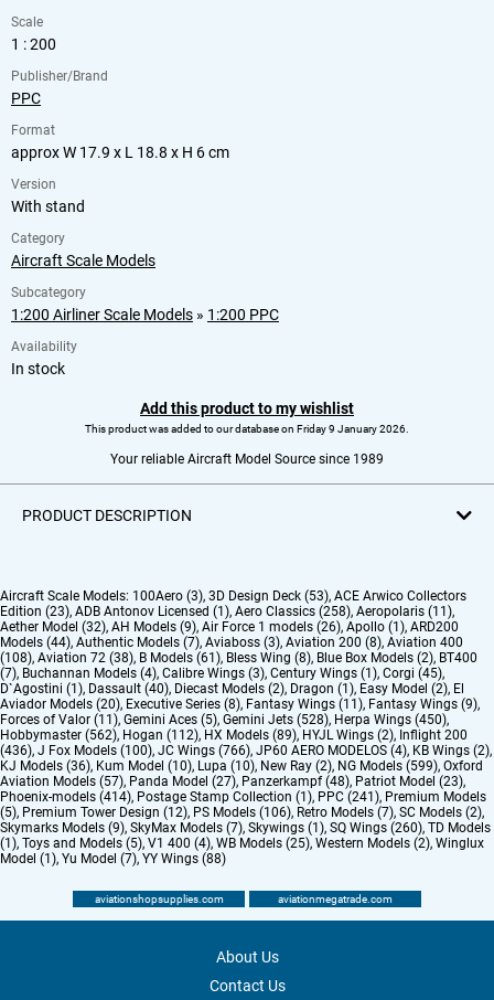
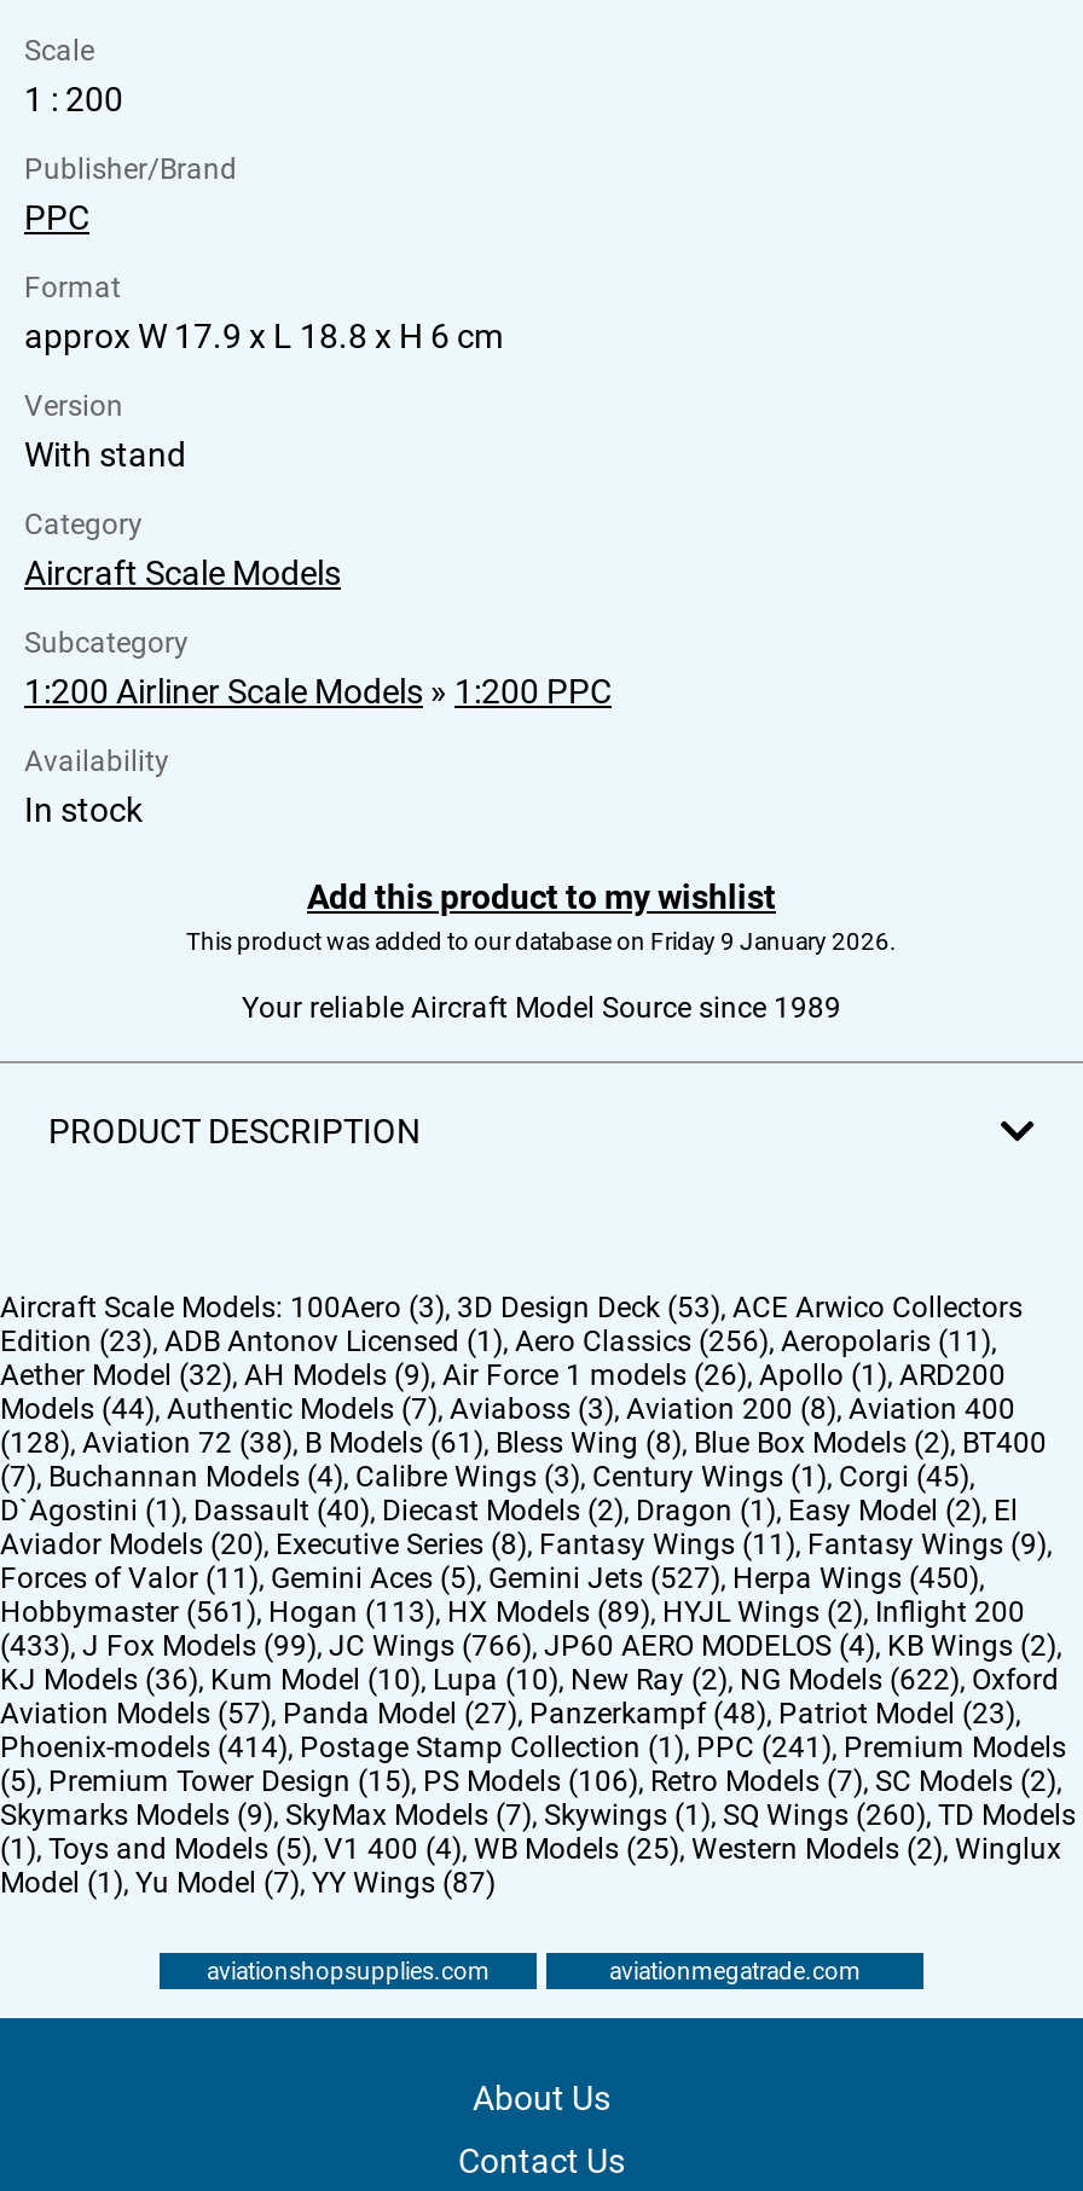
- Edition (23), ADB Antonov Licensed (1), Aero Classics (258), Aeropolaris (11)
+ Edition (23), ADB Antonov Licensed (1), Aero Classics (256), Aeropolaris (11)

- (108), Aviation 72 (38), B Models (61), Bless Wing (8), Blue Box Models (2), BT400
+ (128), Aviation 72 (38), B Models (61), Bless Wing (8), Blue Box Models (2), BT400

- Forces of Valor (11), Gemini Aces (5), Gemini Jets (528), Herpa Wings (450)
+ Forces of Valor (11), Gemini Aces (5), Gemini Jets (527), Herpa Wings (450)

- Hobbymaster (562), Hogan (112), HX Models (89),HYJL Wings (2),Inflight 200
+ Hobbymaster (561), Hogan (113), HX Models (89),HYJL Wings (2),Inflight 200

- (436),J Fox Models (100), JC Wings (766), JP60 AERO MODELOS (4), KB Wings (2)
+ (433),J Fox Models (99), JC Wings (766), JP60 AERO MODELOS (4), KB Wings (2)

- KJ Models (36), Kum Model (10),Lupa (10), New Ray (2), NG Models (599), Oxford
+ KJ Models (36), Kum Model (10),Lupa (10), New Ray (2), NG Models (622), Oxford

- (5), Premium Tower Design (12), PS Models (106), Retro Models (7), SC Models (2)
+ (5), Premium Tower Design (15), PS Models (106), Retro Models (7), SC Models (2)

- Model (1), Yu Model (7),YY Wings (88)
+ Model (1), Yu Model (7),YY Wings (87)
